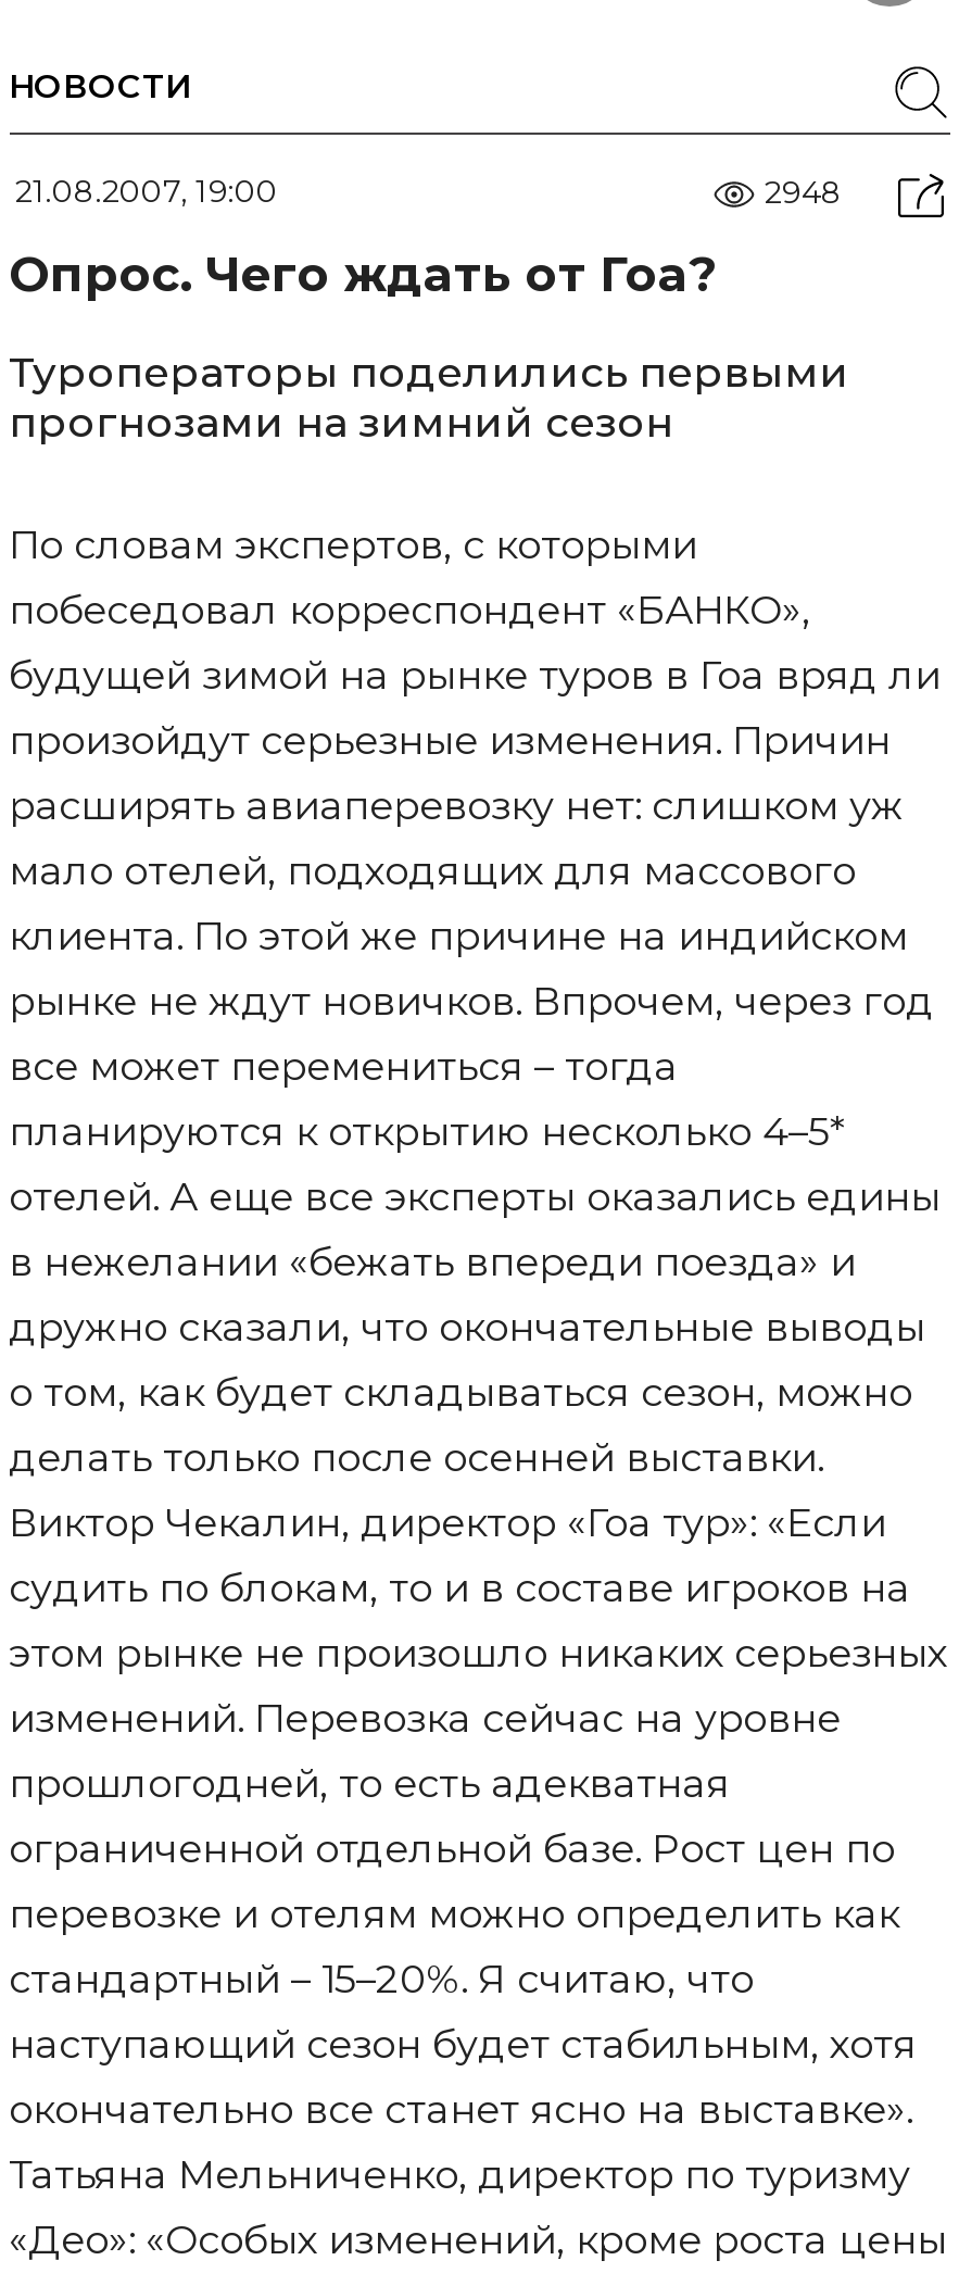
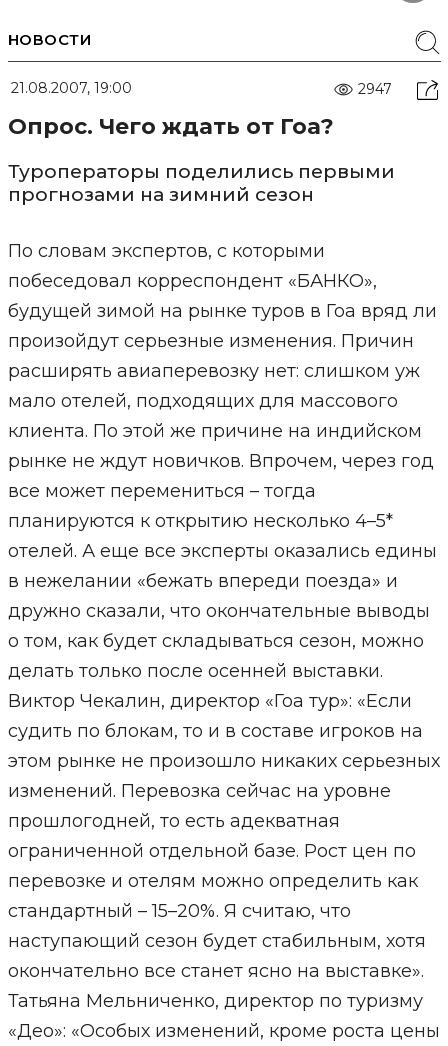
- 2948
+ 2947
